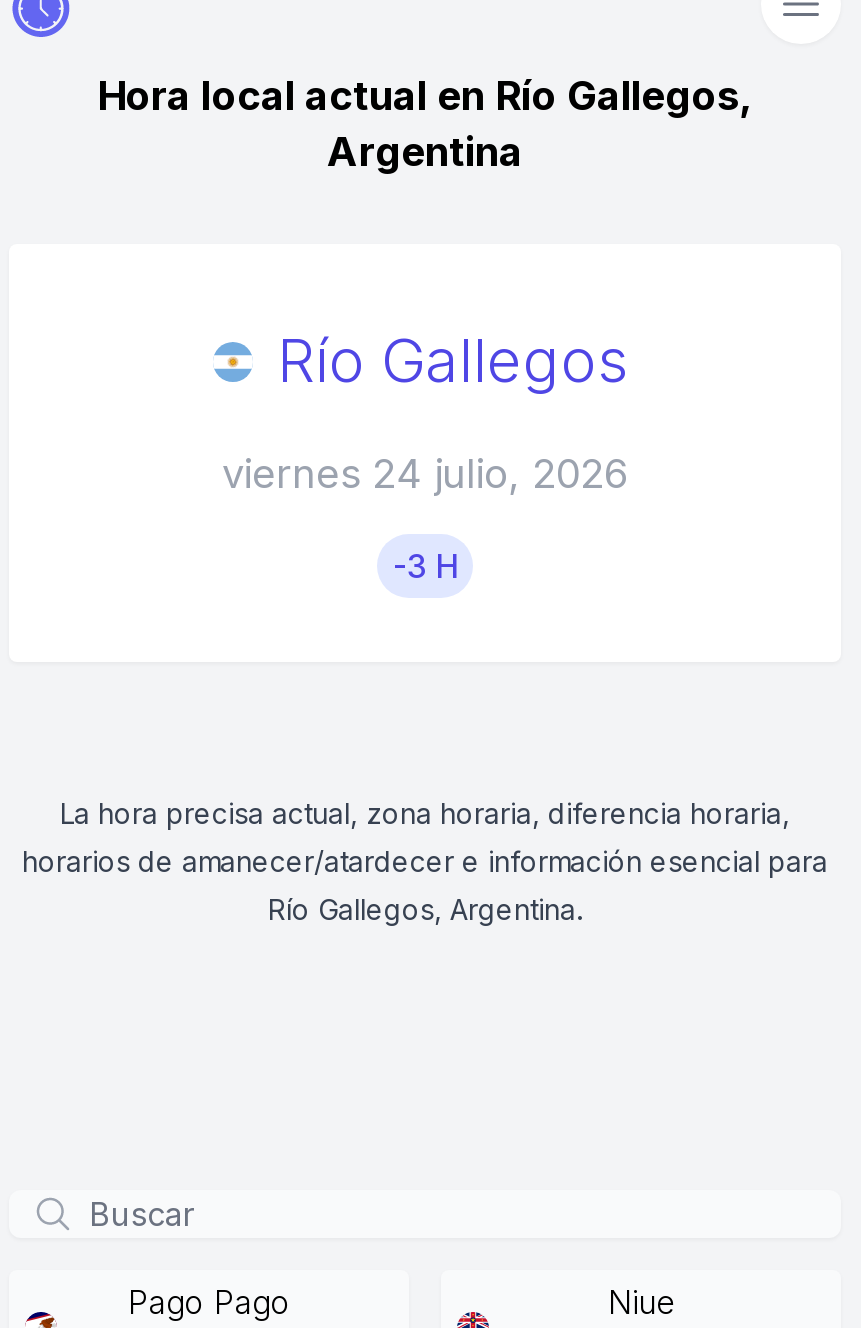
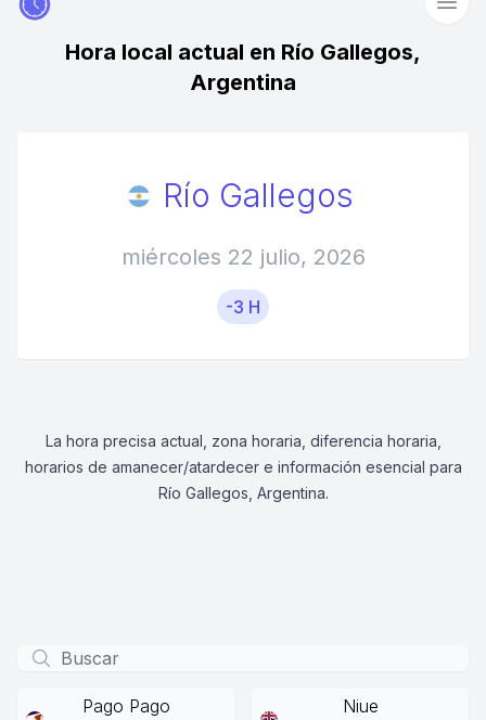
- viernes 24 julio, 2026
+ miércoles 22 julio, 2026
